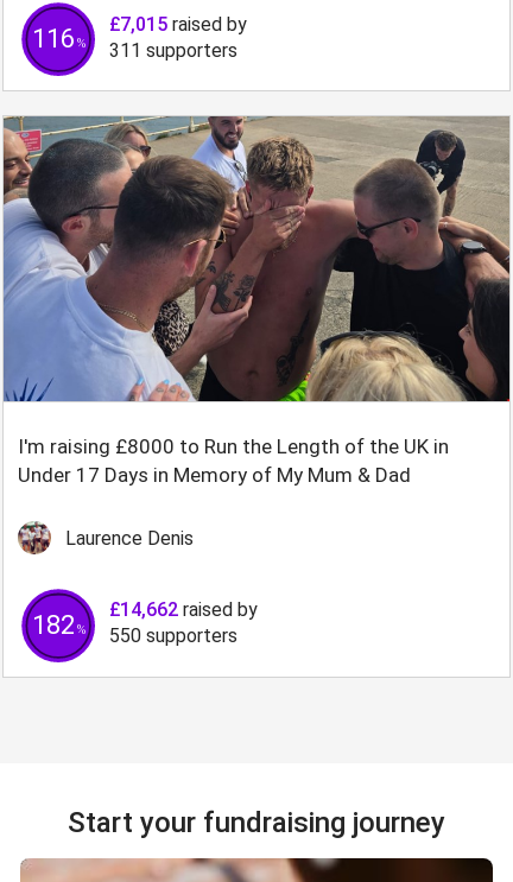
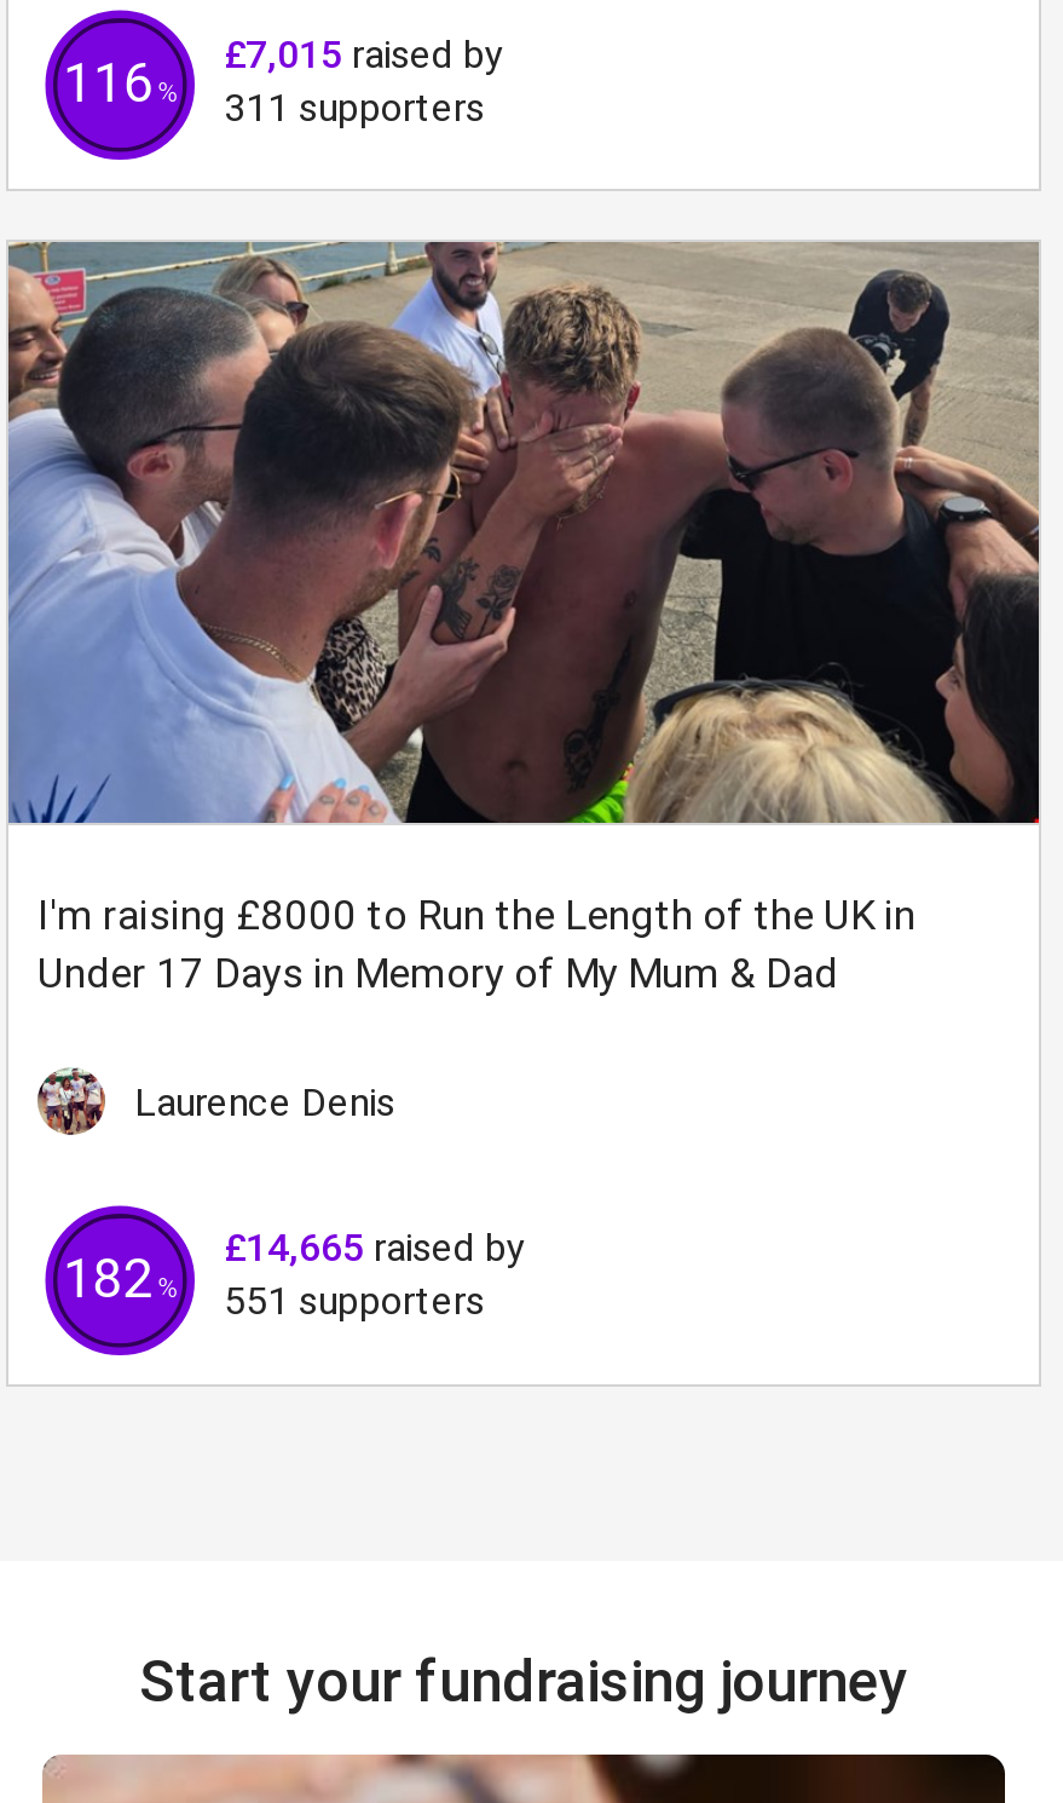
- £14,662 raised by
+ £14,665 raised by

- 550 supporters
+ 551 supporters
